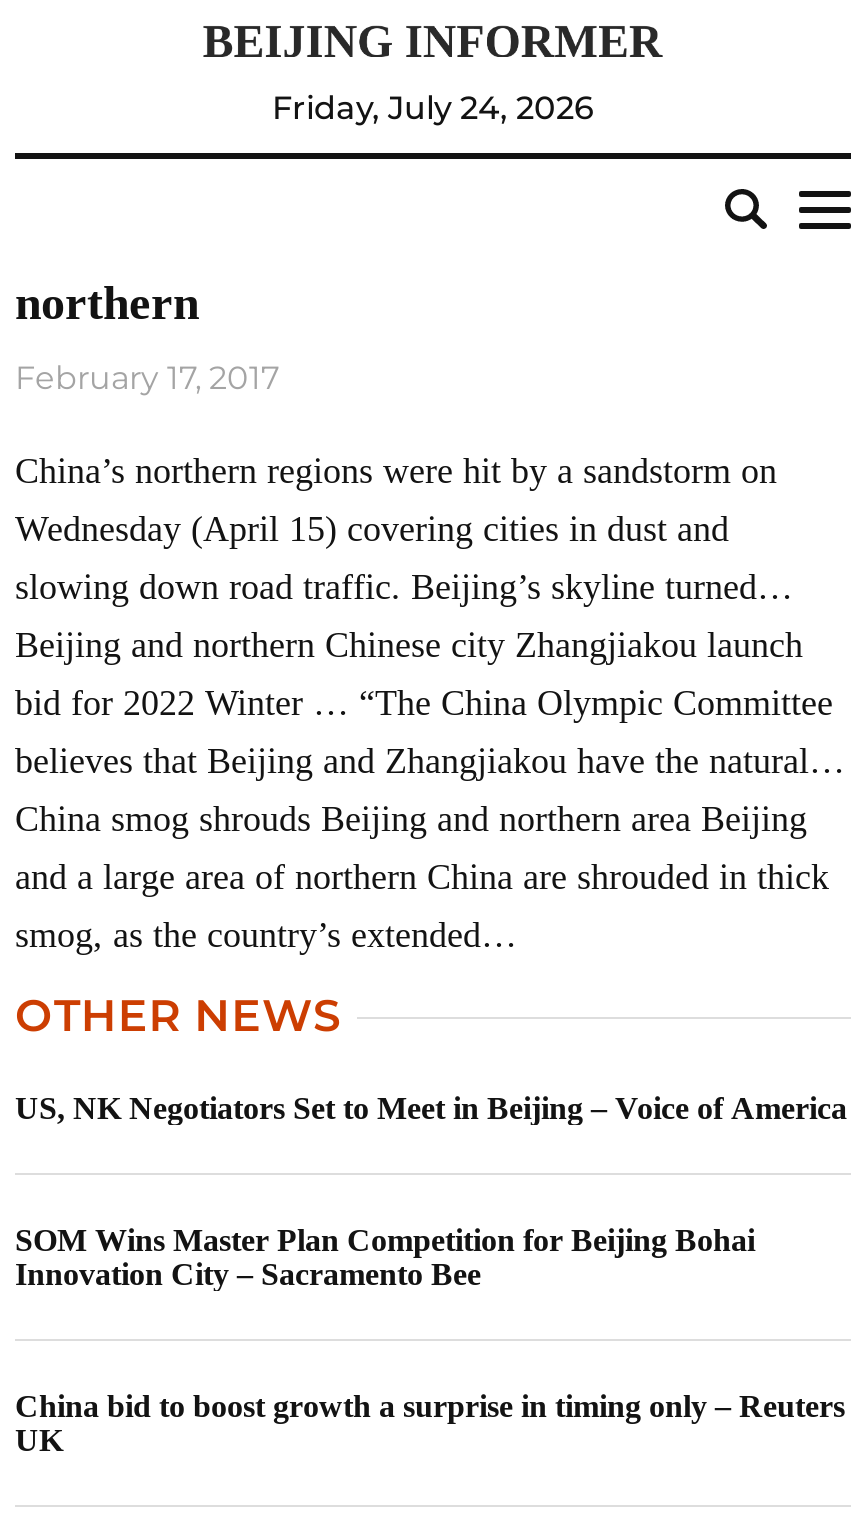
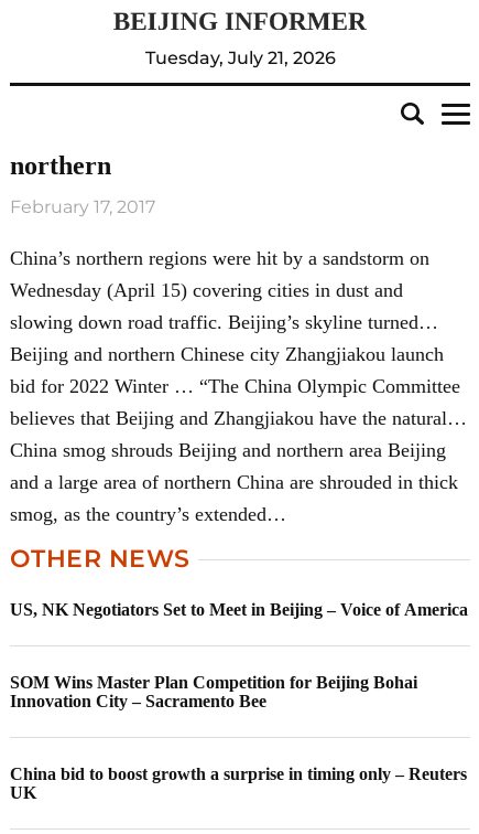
- Friday, July 24, 2026
+ Tuesday, July 21, 2026
